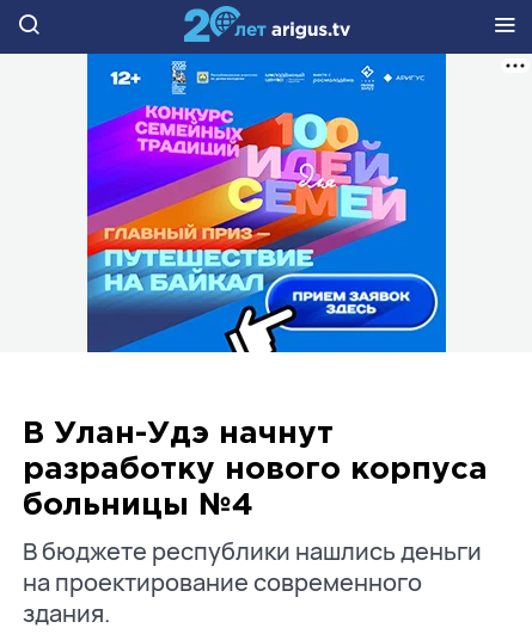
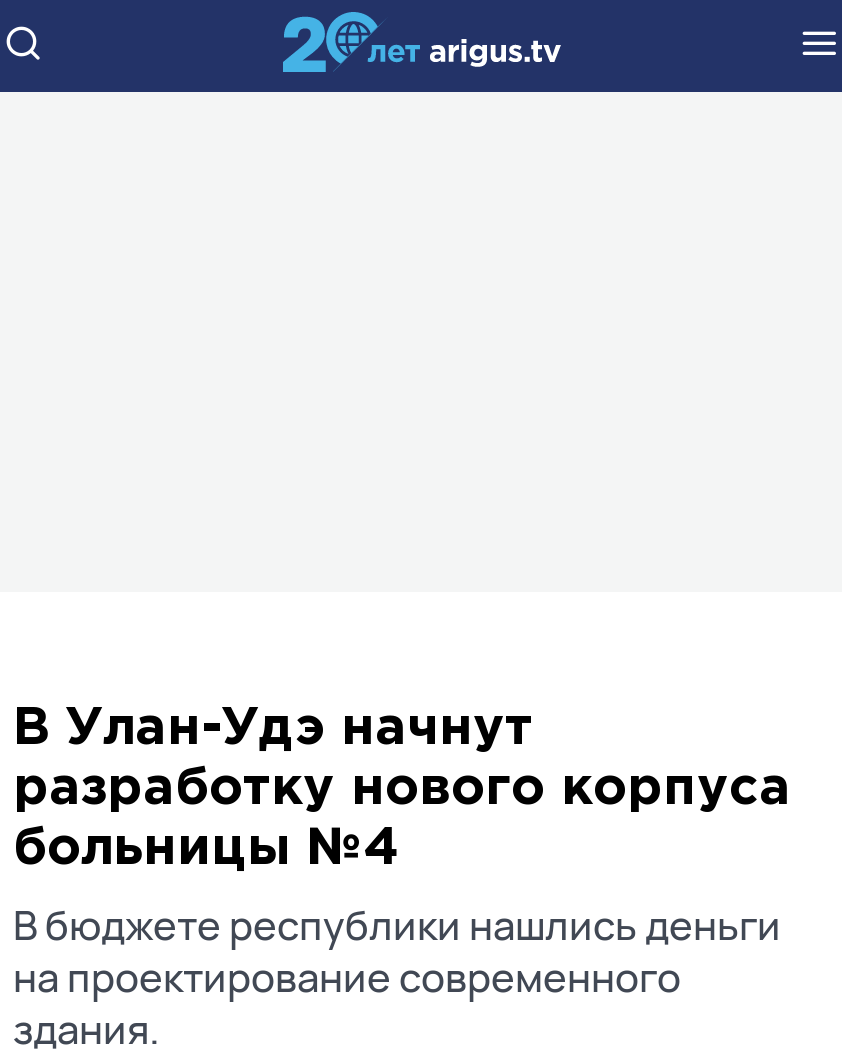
- [image]
